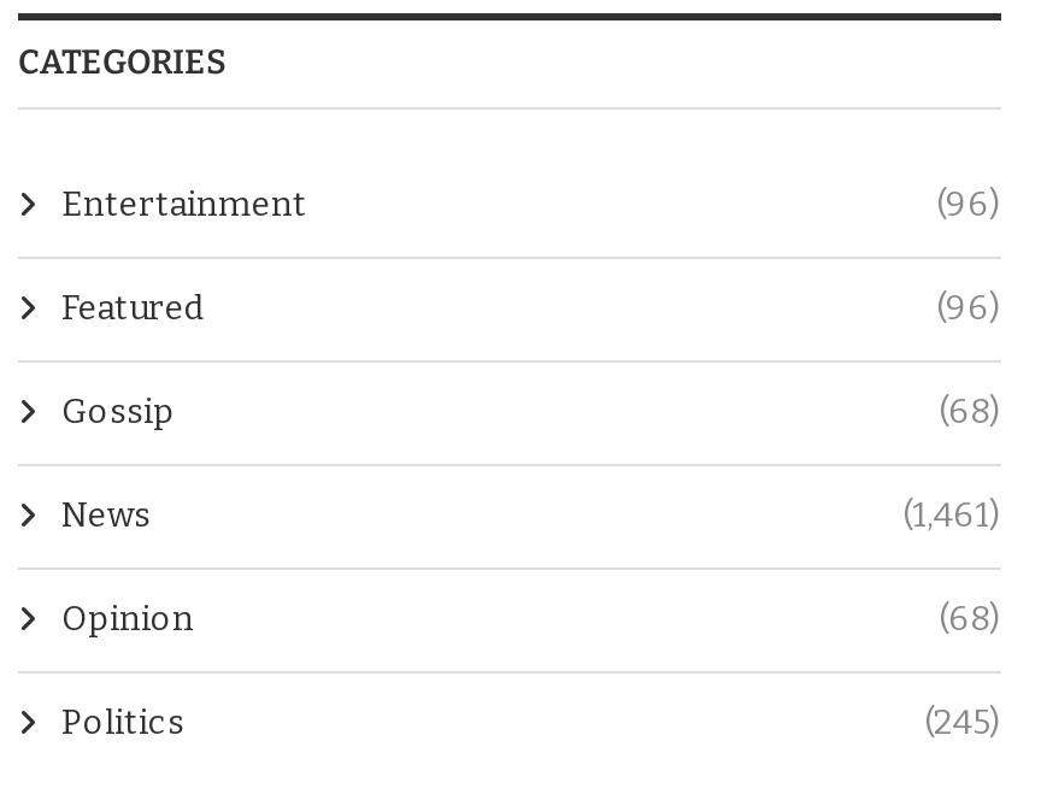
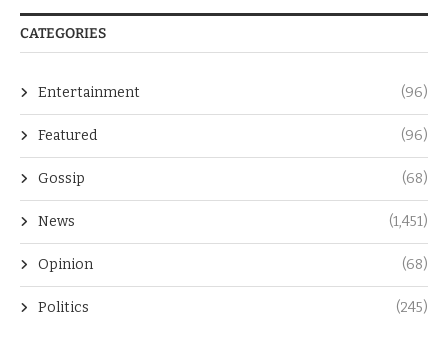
- (1,461)
+ (1,451)
